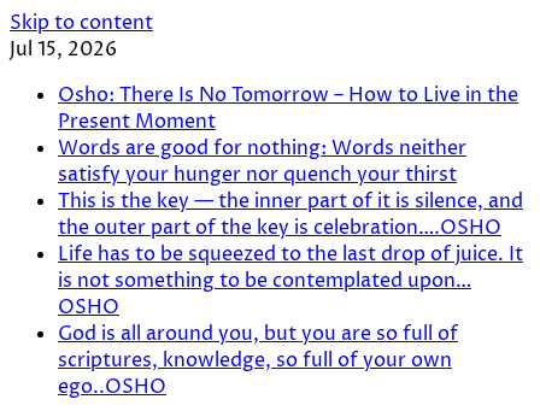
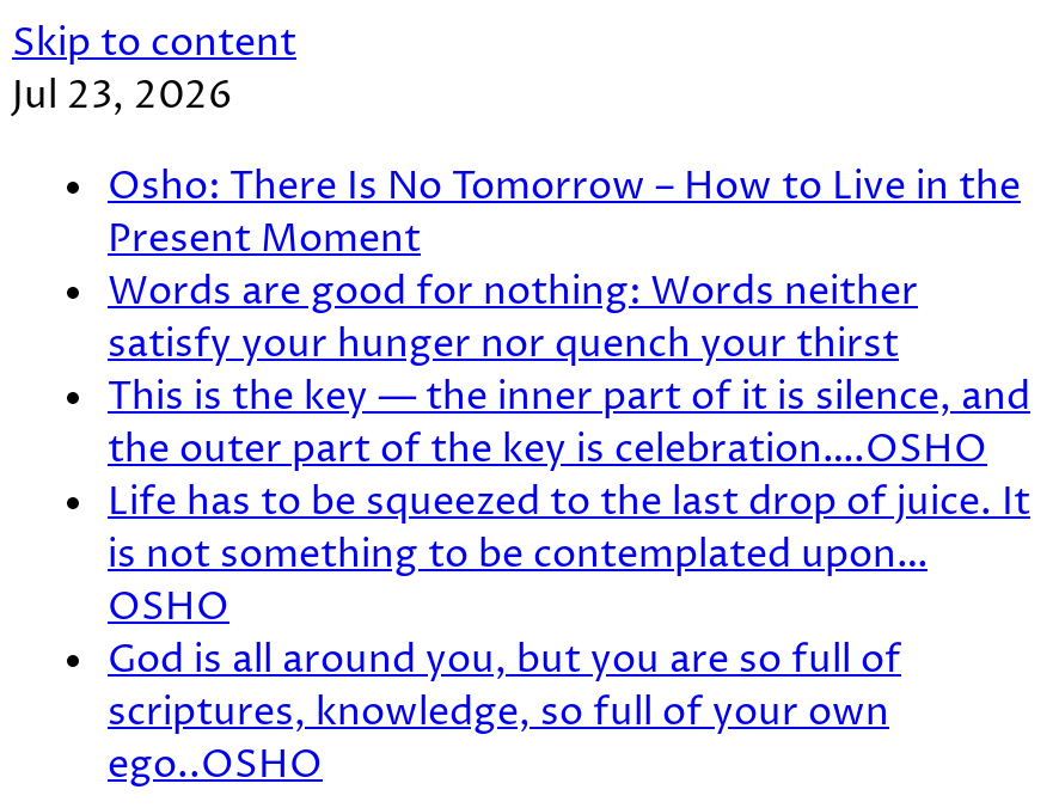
- Jul 15, 2026
+ Jul 23, 2026
